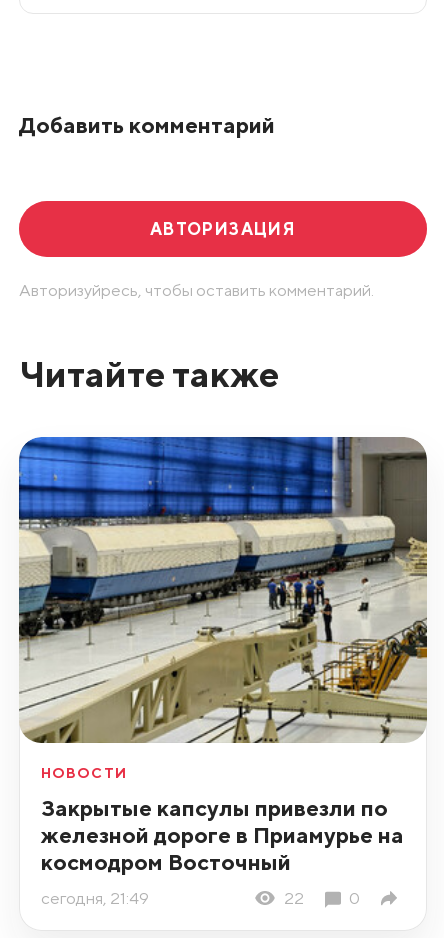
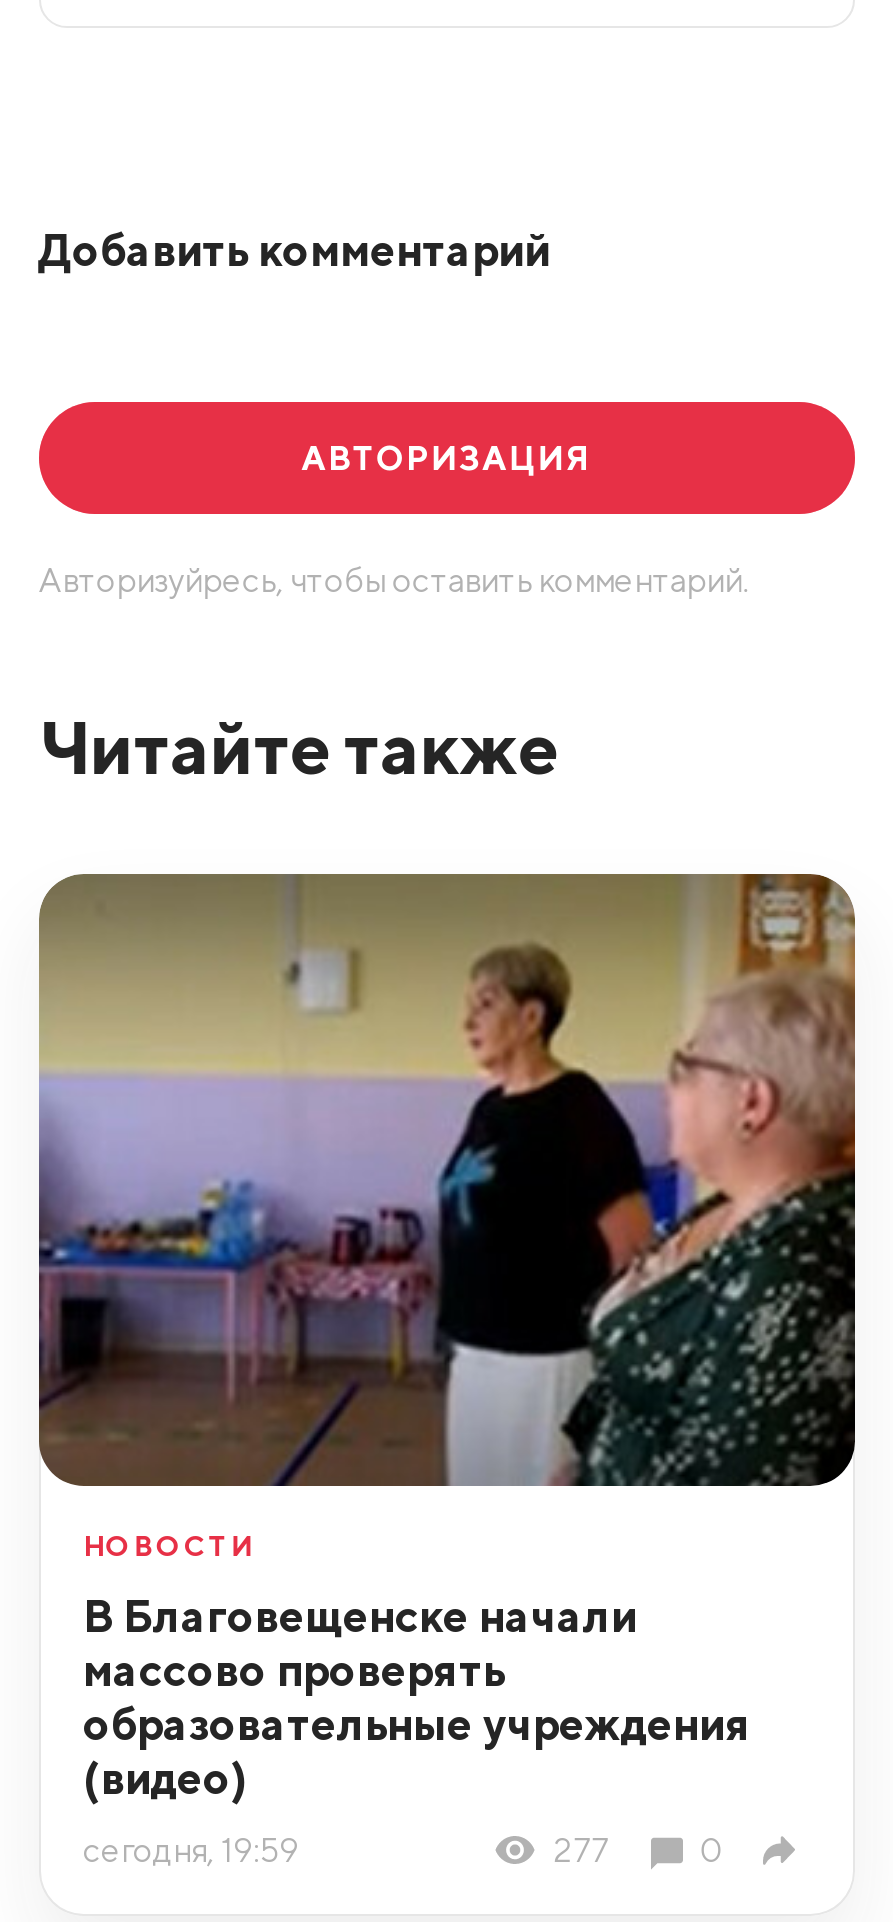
- [image]
+ [image]

- Закрытые капсулы привезли по
- железной дороге в Приамурье на
- космодром Восточный
+ В Благовещенске начали
+ массово проверять
+ образовательные учреждения
+ (видео)

- сегодня, 21:49
- 22
+ сегодня, 19:59
+ 277
